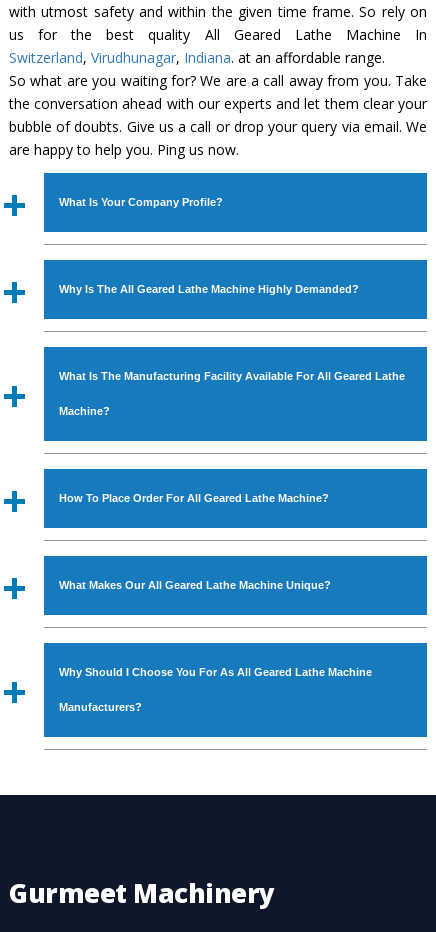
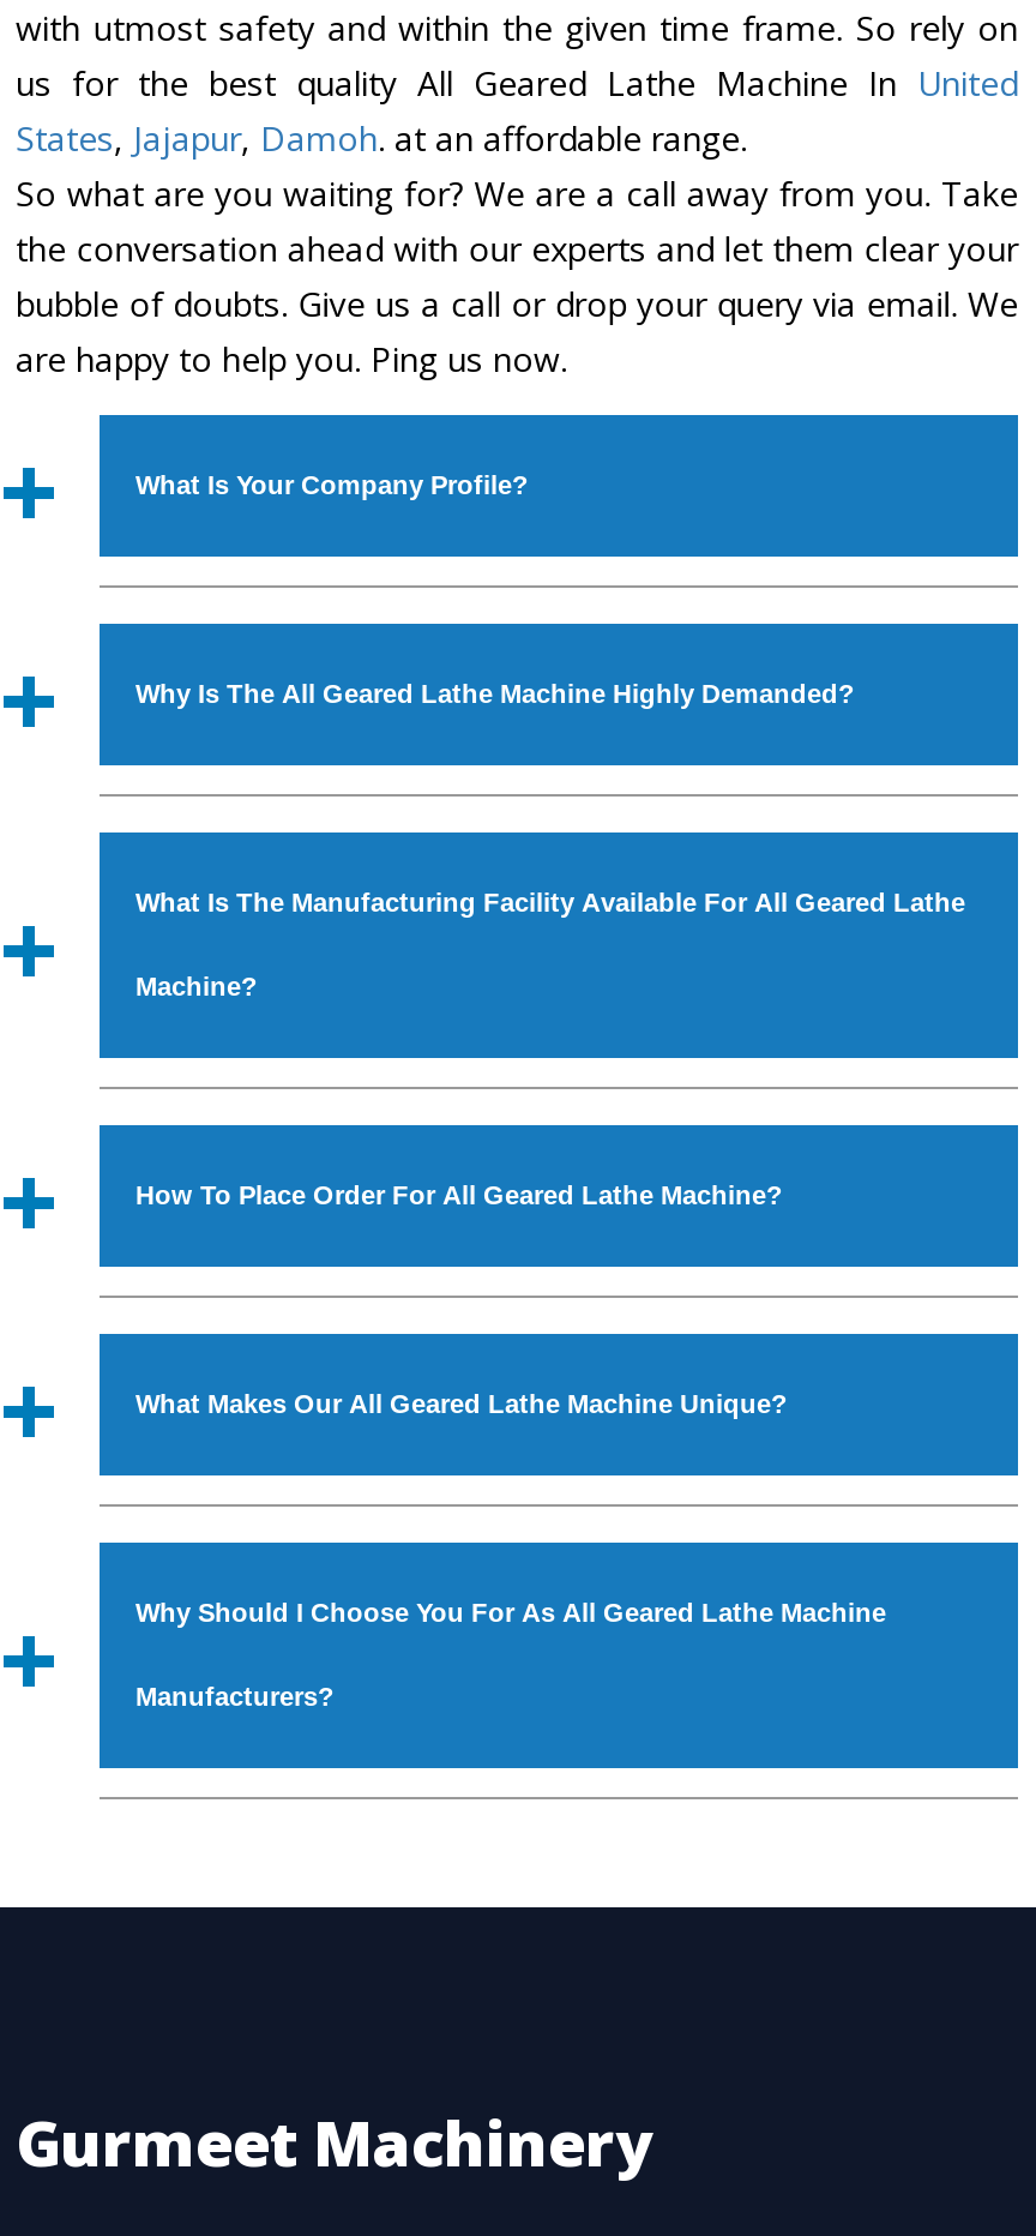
- us for the best quality All Geared Lathe Machine In
- Switzerland, Virudhunagar, Indiana. at an affordable range.
+ us for the best quality All Geared Lathe Machine In United
+ States, Jajapur, Damoh. at an affordable range.
